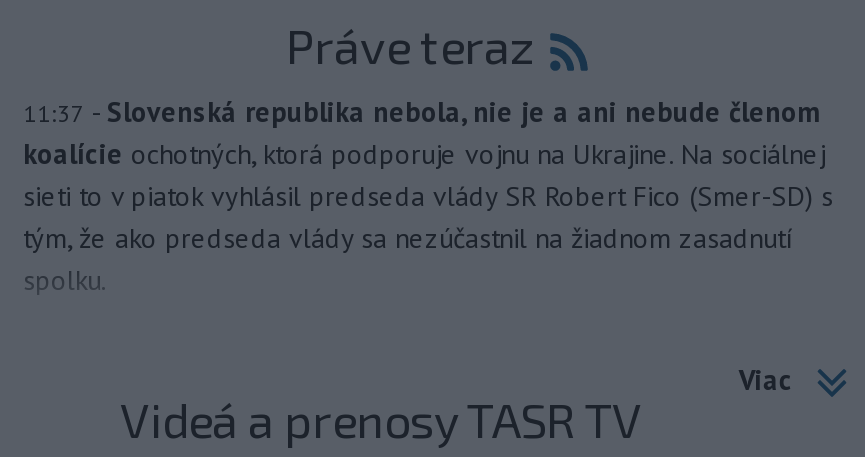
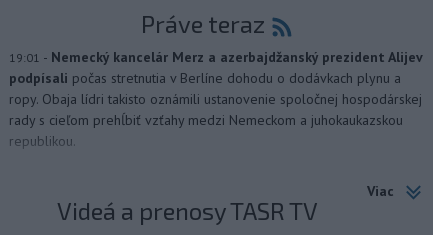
- 11:37 - Slovenská republika nebola, nie je a ani nebude členom
- koalície ochotných, ktorá podporuje vojnu na Ukrajine. Na sociálnej
- sieti to v piatok vyhlásil predseda vlády SR Robert Fico (Smer-SD) s
- tým, že ako predseda vlády sa nezúčastnil na žiadnom zasadnutí
- spolku.
+ 19:01 - Nemecký kancelár Merz a azerbajdžanský prezident Alijev
+ podpísali počas stretnutia v Berlíne dohodu o dodávkach plynu a
+ ropy. Obaja lídri takisto oznámili ustanovenie spoločnej hospodárskej
+ rady s cieľom prehĺbiť vzťahy medzi Nemeckom a juhokaukazskou
+ republikou.
